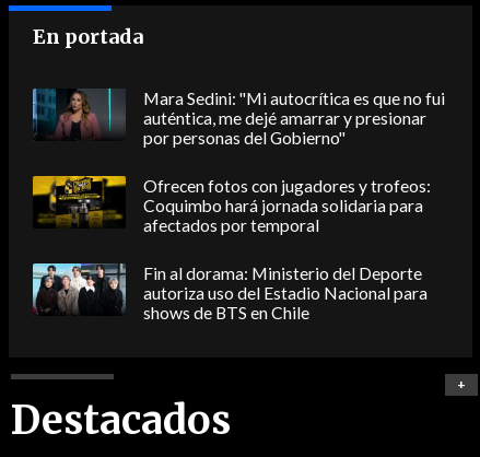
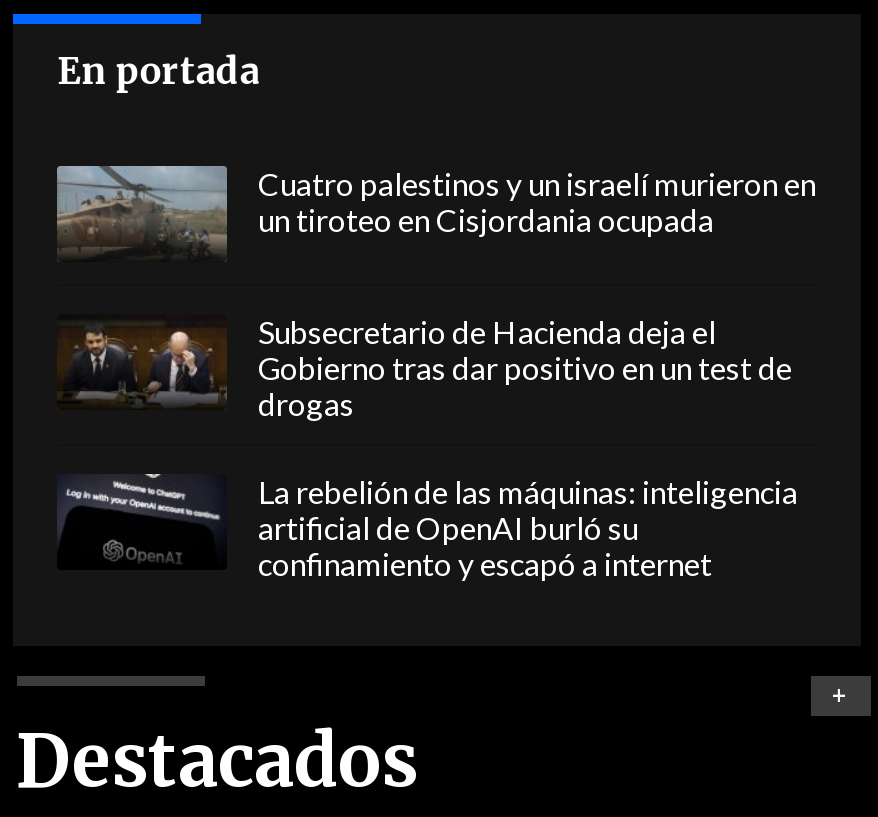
- [image]
- Mara Sedini: "Mi autocrítica es que no fui
- auténtica, me dejé amarrar y presionar
- por personas del Gobierno"
+ [image]
+ Cuatro palestinos y un israelí murieron en
+ un tiroteo en Cisjordania ocupada

- [image]
- Ofrecen fotos con jugadores y trofeos:
- Coquimbo hará jornada solidaria para
- afectados por temporal
+ [image]
+ Subsecretario de Hacienda deja el
+ Gobierno tras dar positivo en un test de
+ drogas

- [image]
- Fin al dorama: Ministerio del Deporte
- autoriza uso del Estadio Nacional para
- shows de BTS en Chile
+ [image]
+ La rebelión de las máquinas: inteligencia
+ artificial de OpenAI burló su
+ confinamiento y escapó a internet
